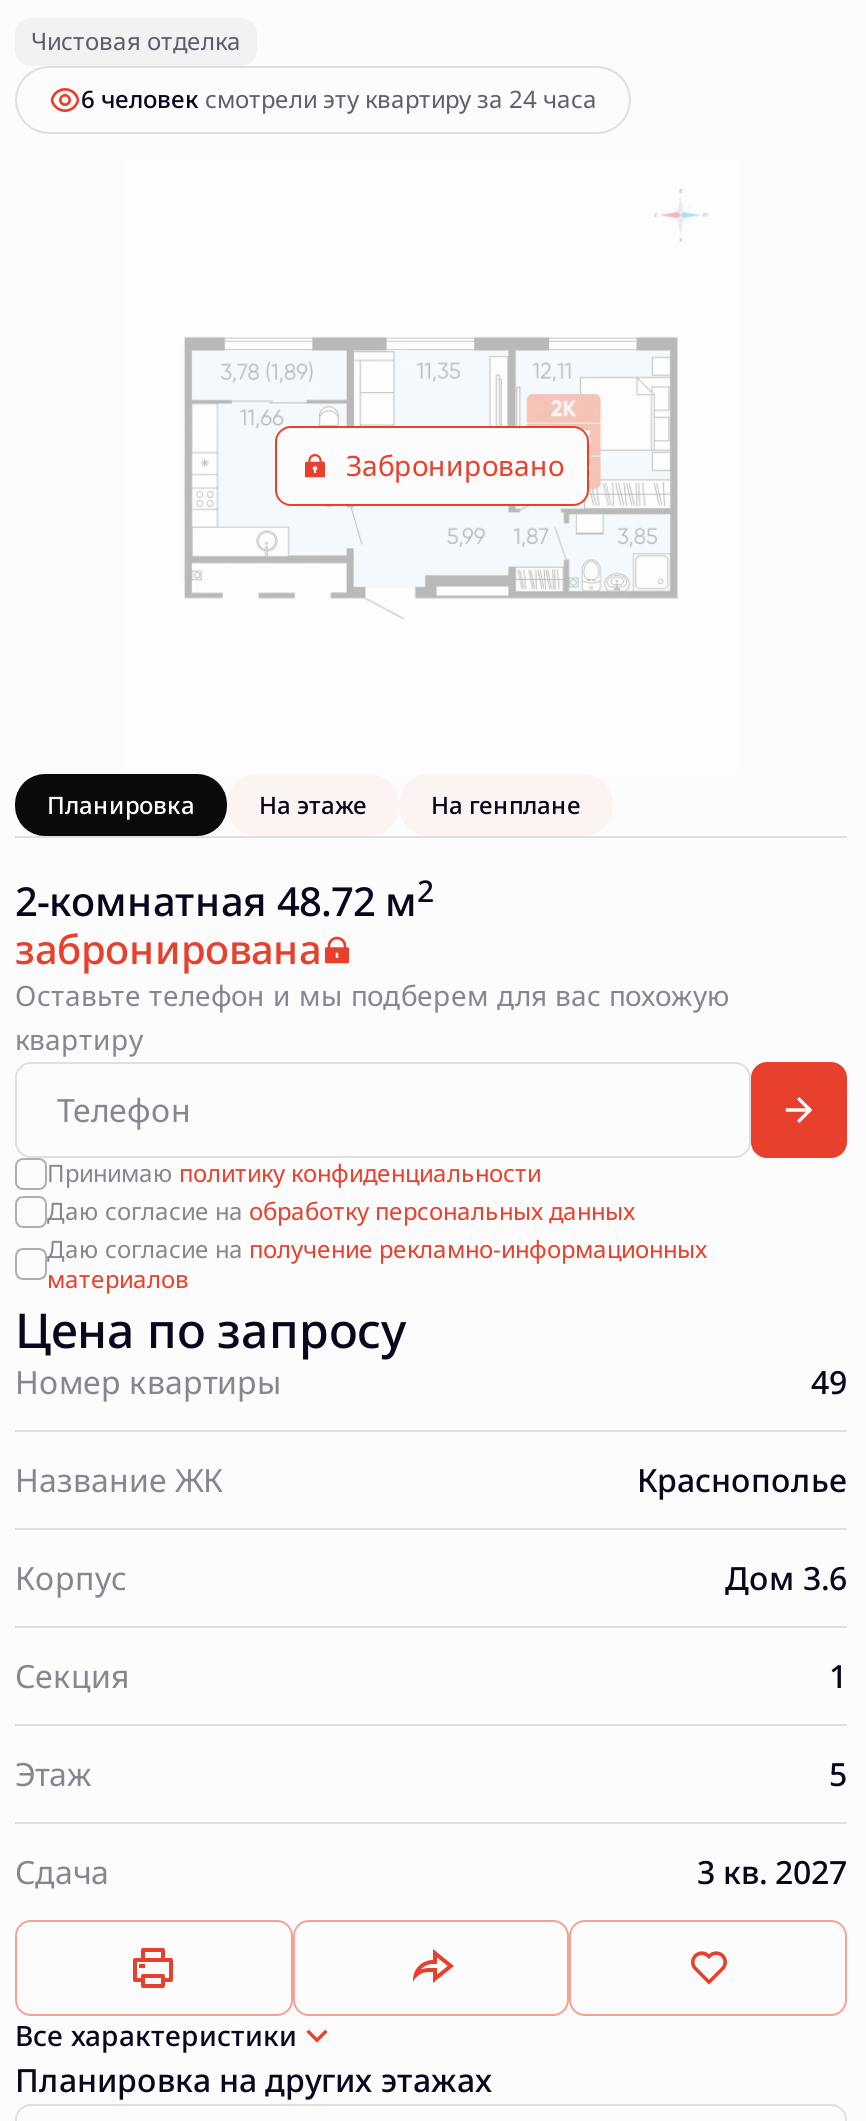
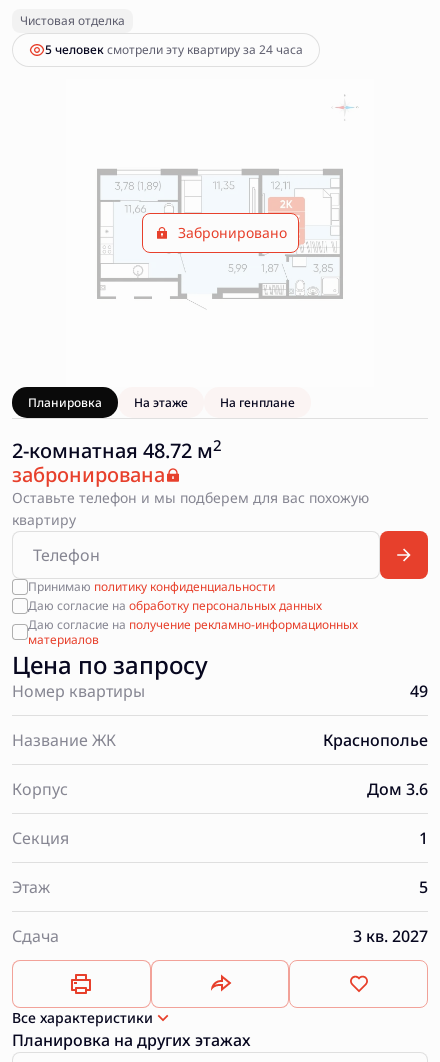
- 6 человек смотрели эту квартиру за 24 часа
+ 5 человек смотрели эту квартиру за 24 часа
